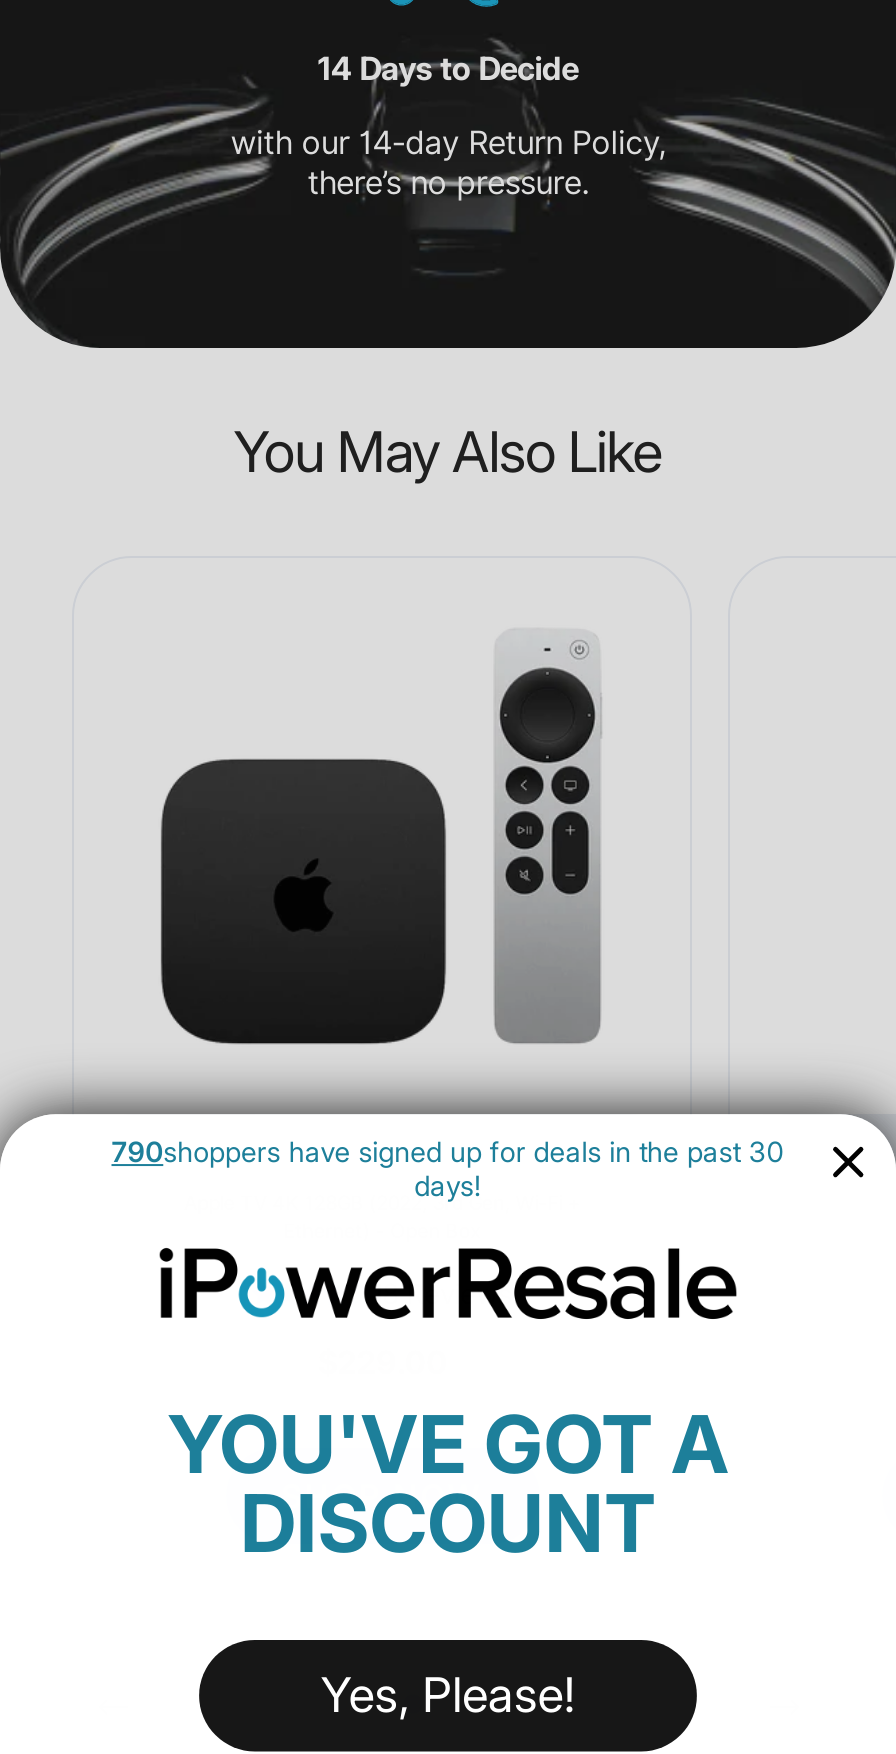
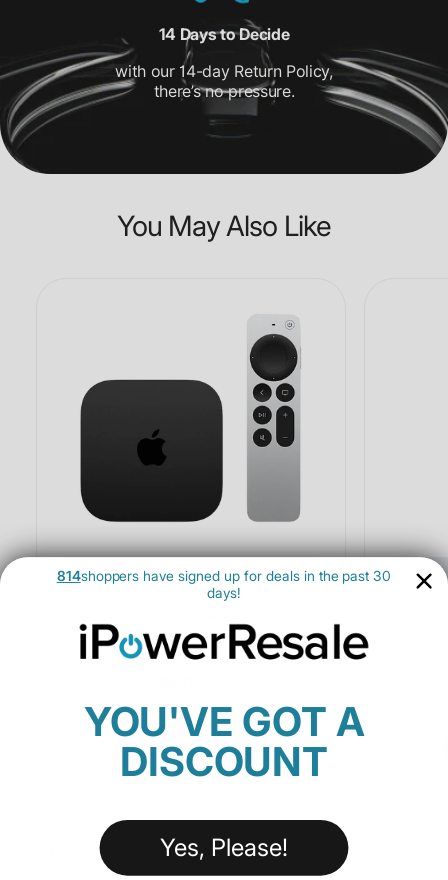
- 790shoppers have signed up for deals in the past 30
+ 814shoppers have signed up for deals in the past 30
